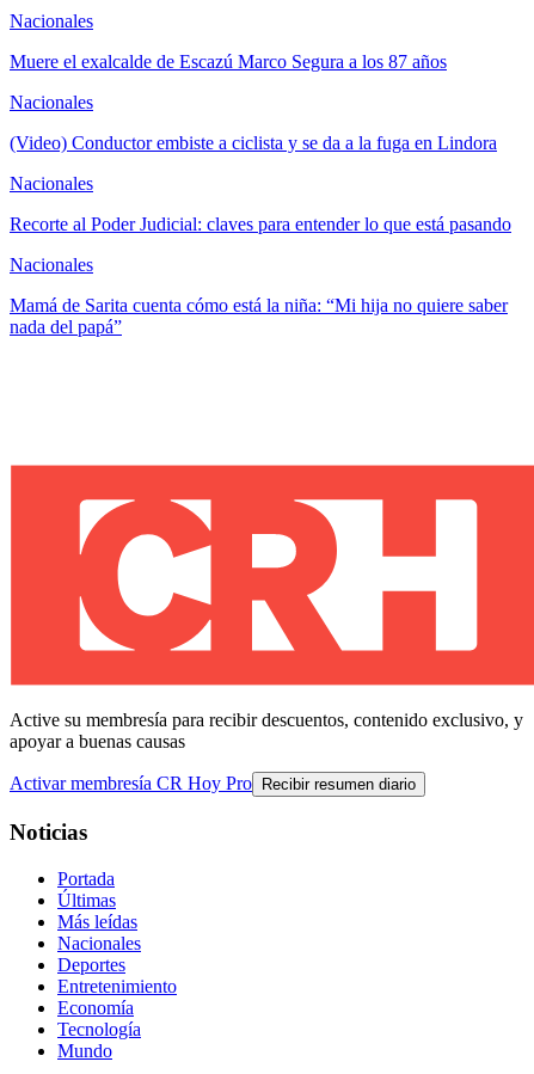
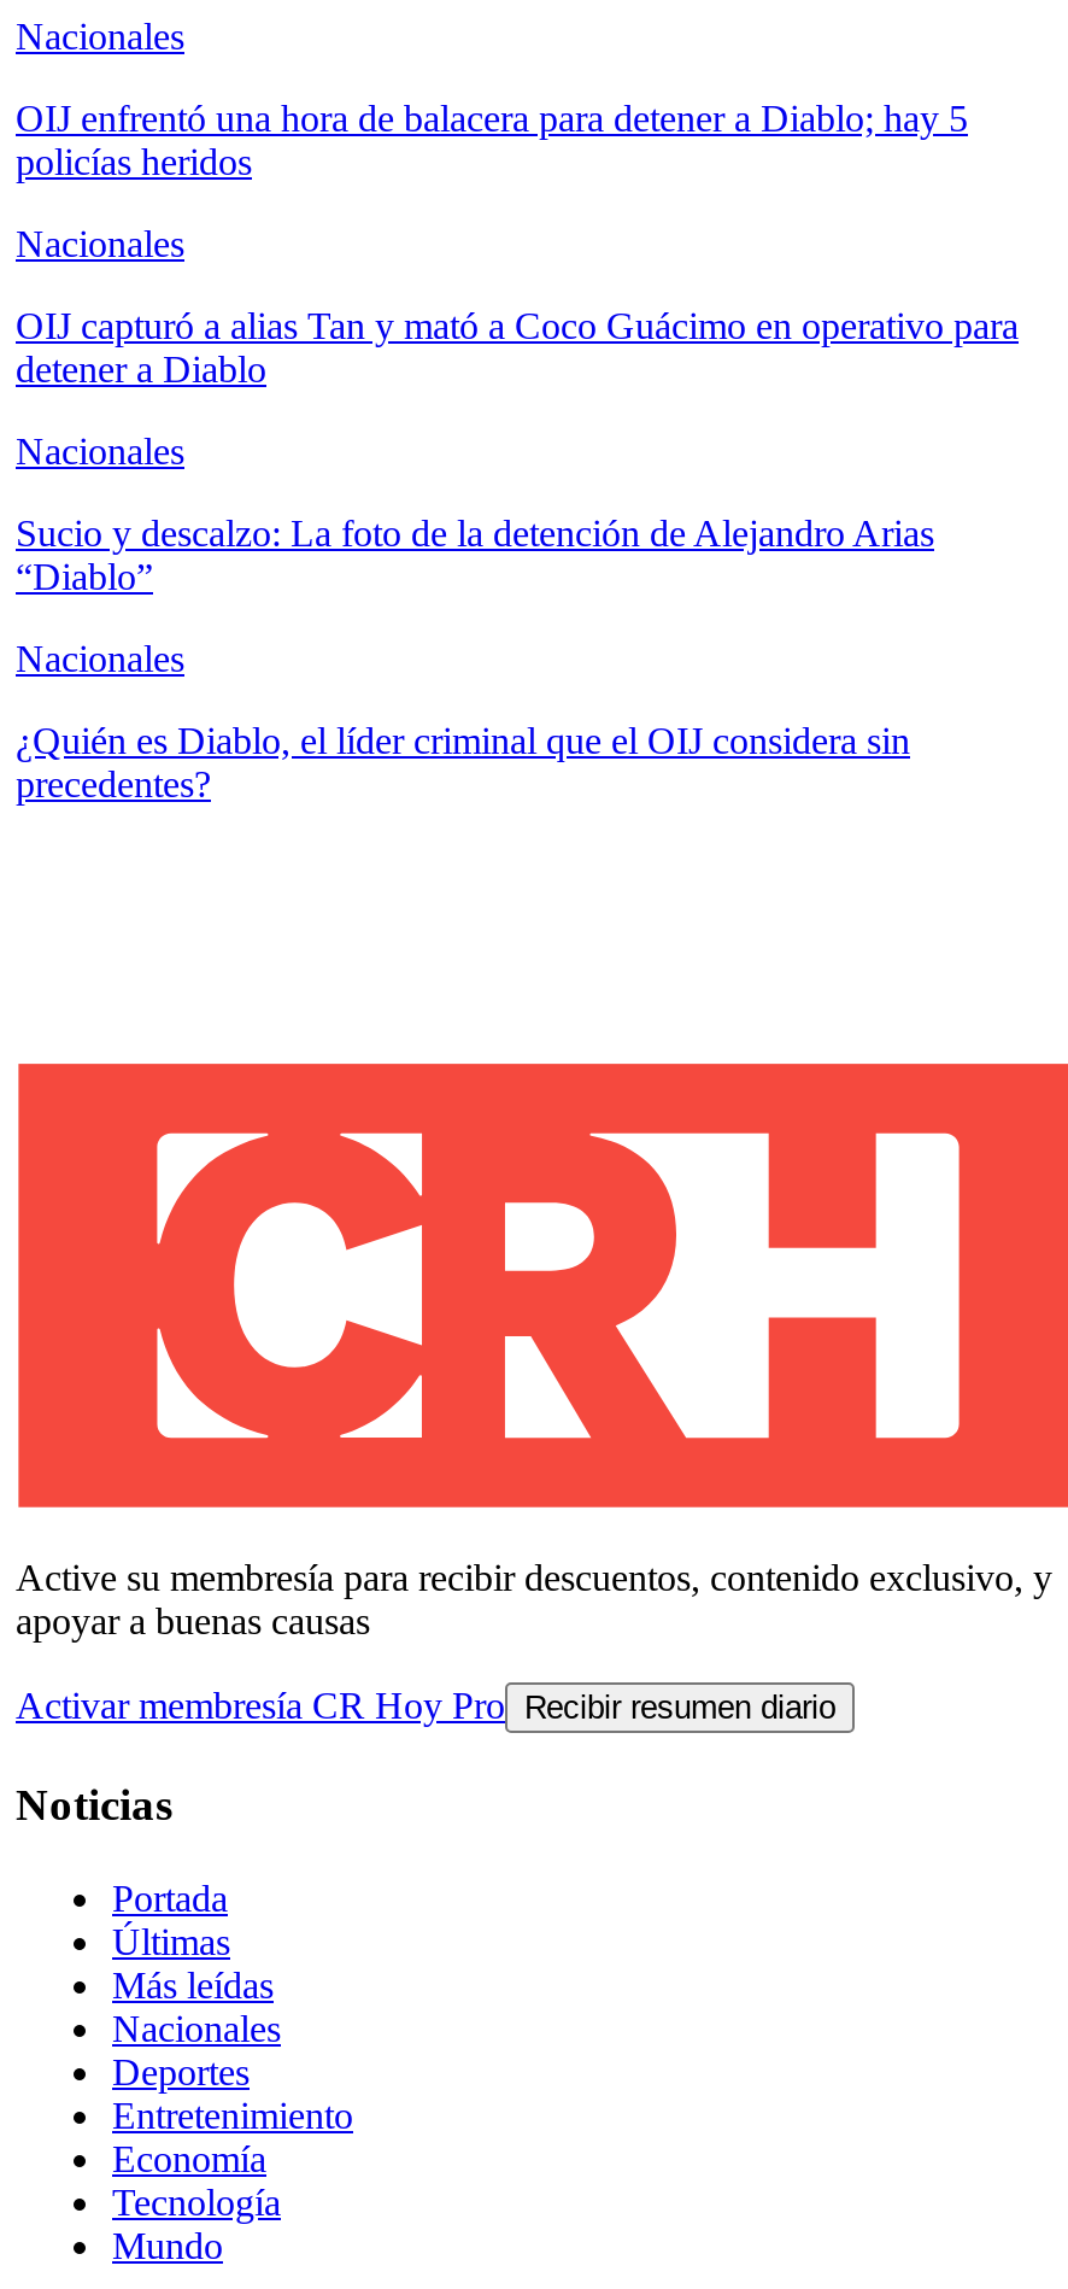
- Muere el exalcalde de Escazú Marco Segura a los 87 años
+ OIJ enfrentó una hora de balacera para detener a Diablo; hay 5
+ policías heridos

- (Video) Conductor embiste a ciclista y se da a la fuga en Lindora
+ OIJ capturó a alias Tan y mató a Coco Guácimo en operativo para
+ detener a Diablo

- Recorte al Poder Judicial: claves para entender lo que está pasando
+ Sucio y descalzo: La foto de la detención de Alejandro Arias
+ “Diablo”

- Mamá de Sarita cuenta cómo está la niña: “Mi hija no quiere saber
- nada del papá”
+ ¿Quién es Diablo, el líder criminal que el OIJ considera sin
+ precedentes?
